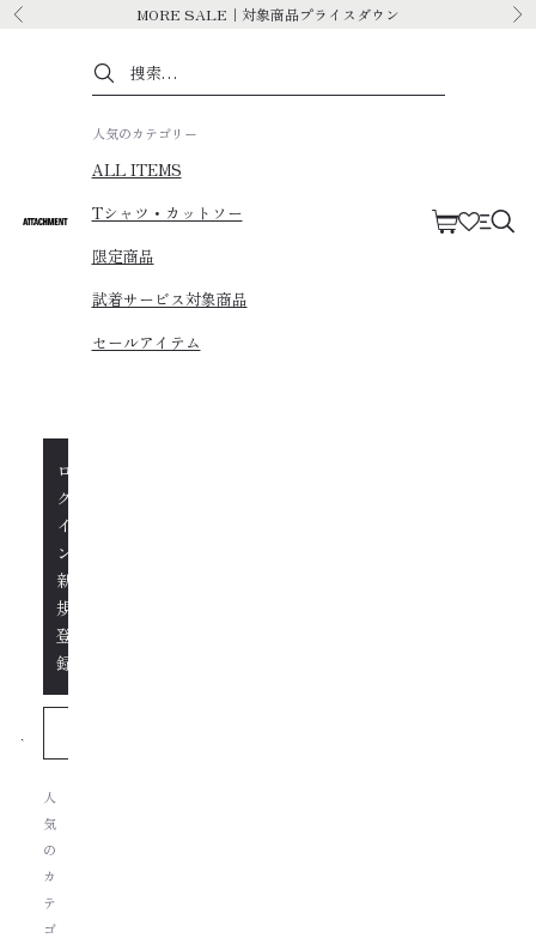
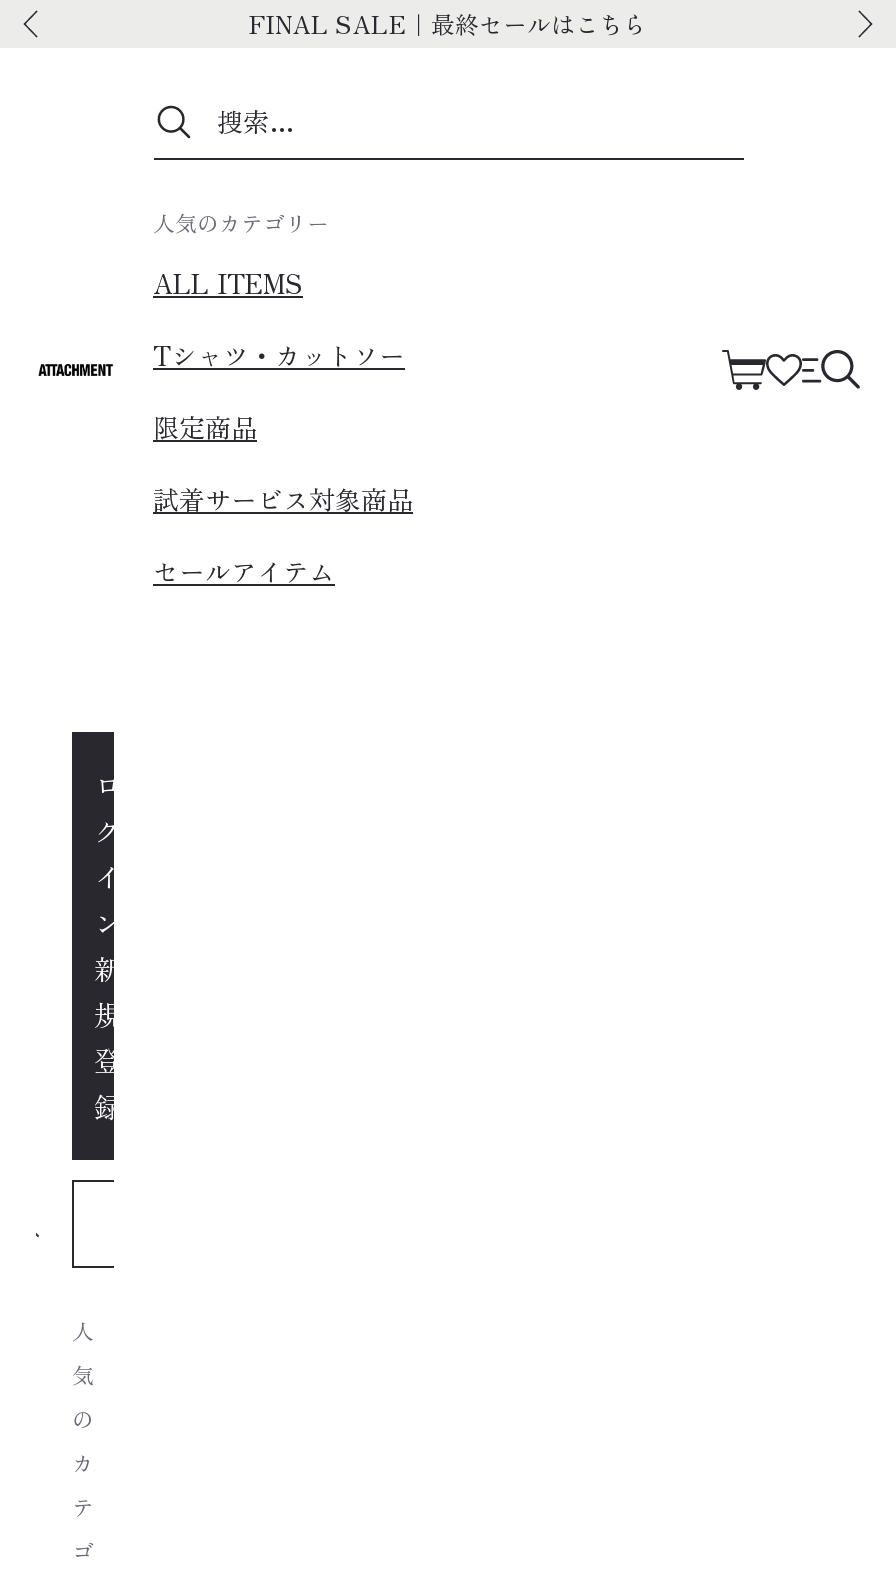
- MORE SALE｜対象商品プライスダウン
+ FINAL SALE｜最終セールはこちら
